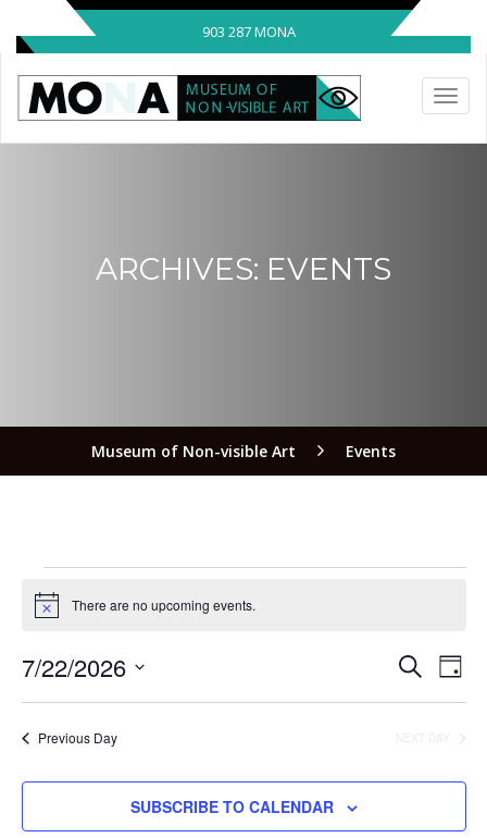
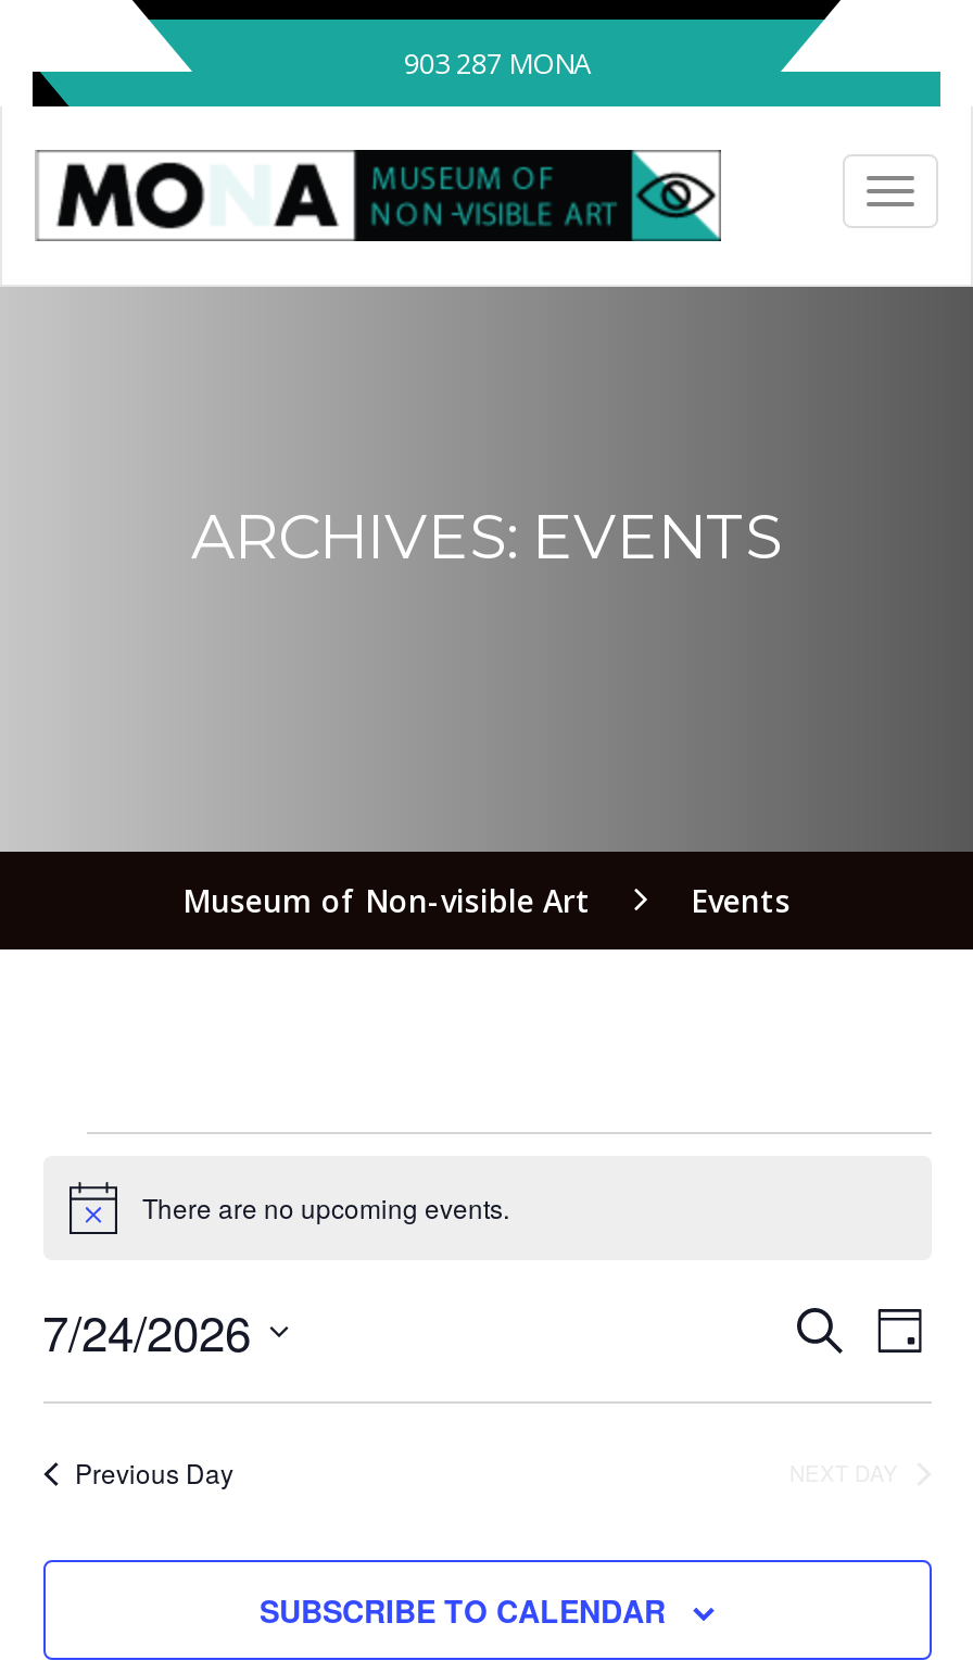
- 7/22/2026
+ 7/24/2026
